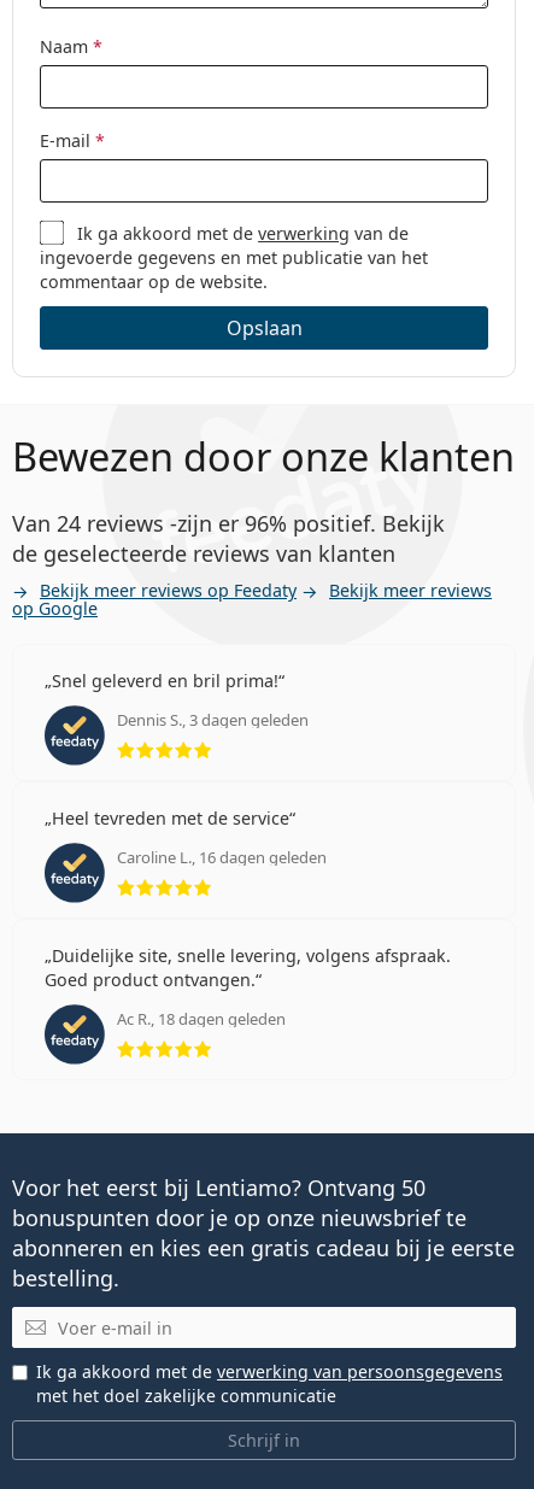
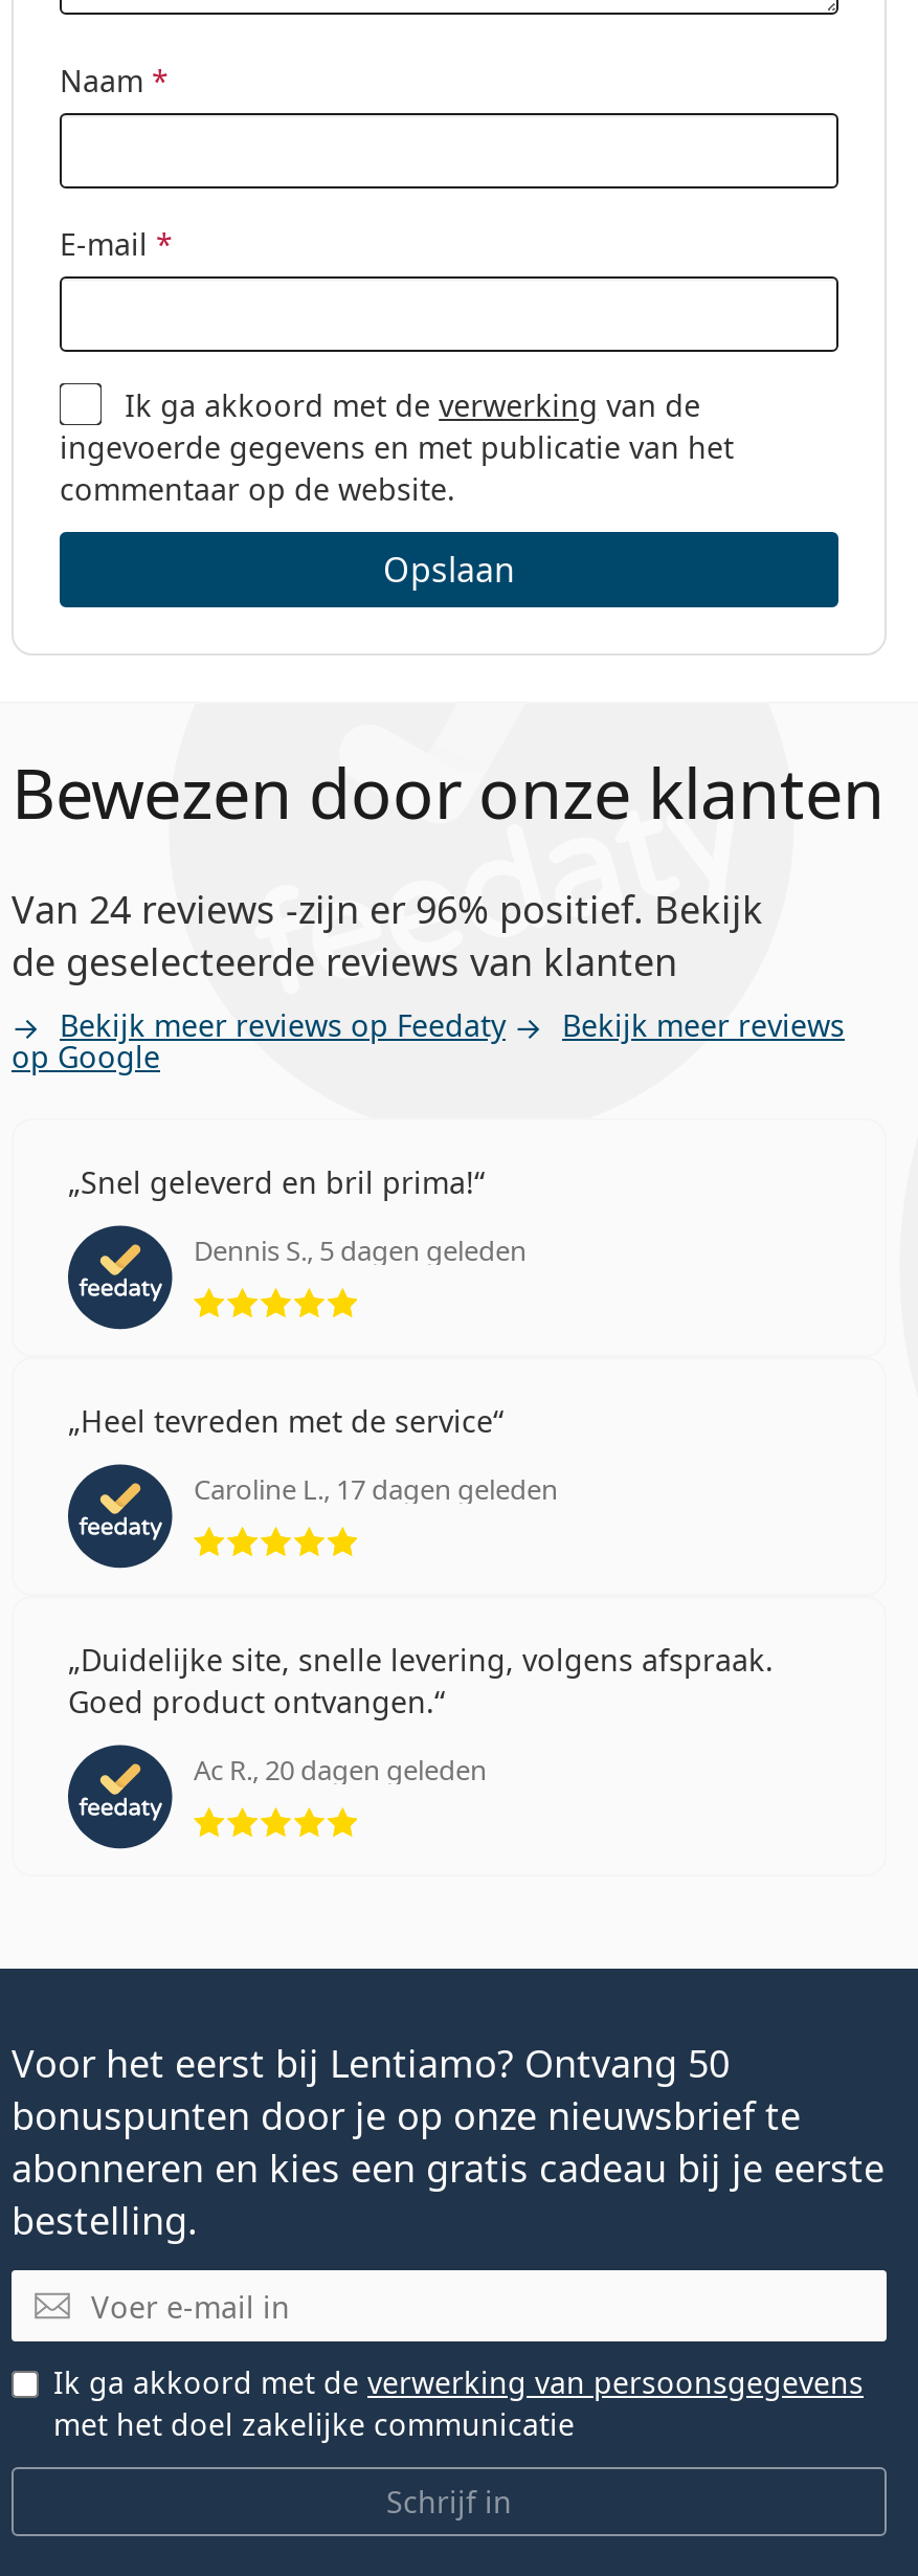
- Dennis S., 3 dagen geleden
+ Dennis S., 5 dagen geleden

- Caroline L., 16 dagen geleden
+ Caroline L., 17 dagen geleden

- Ac R., 18 dagen geleden
+ Ac R., 20 dagen geleden
